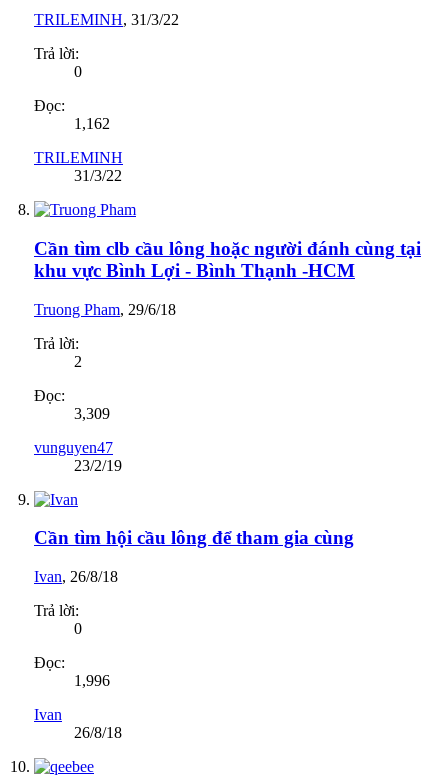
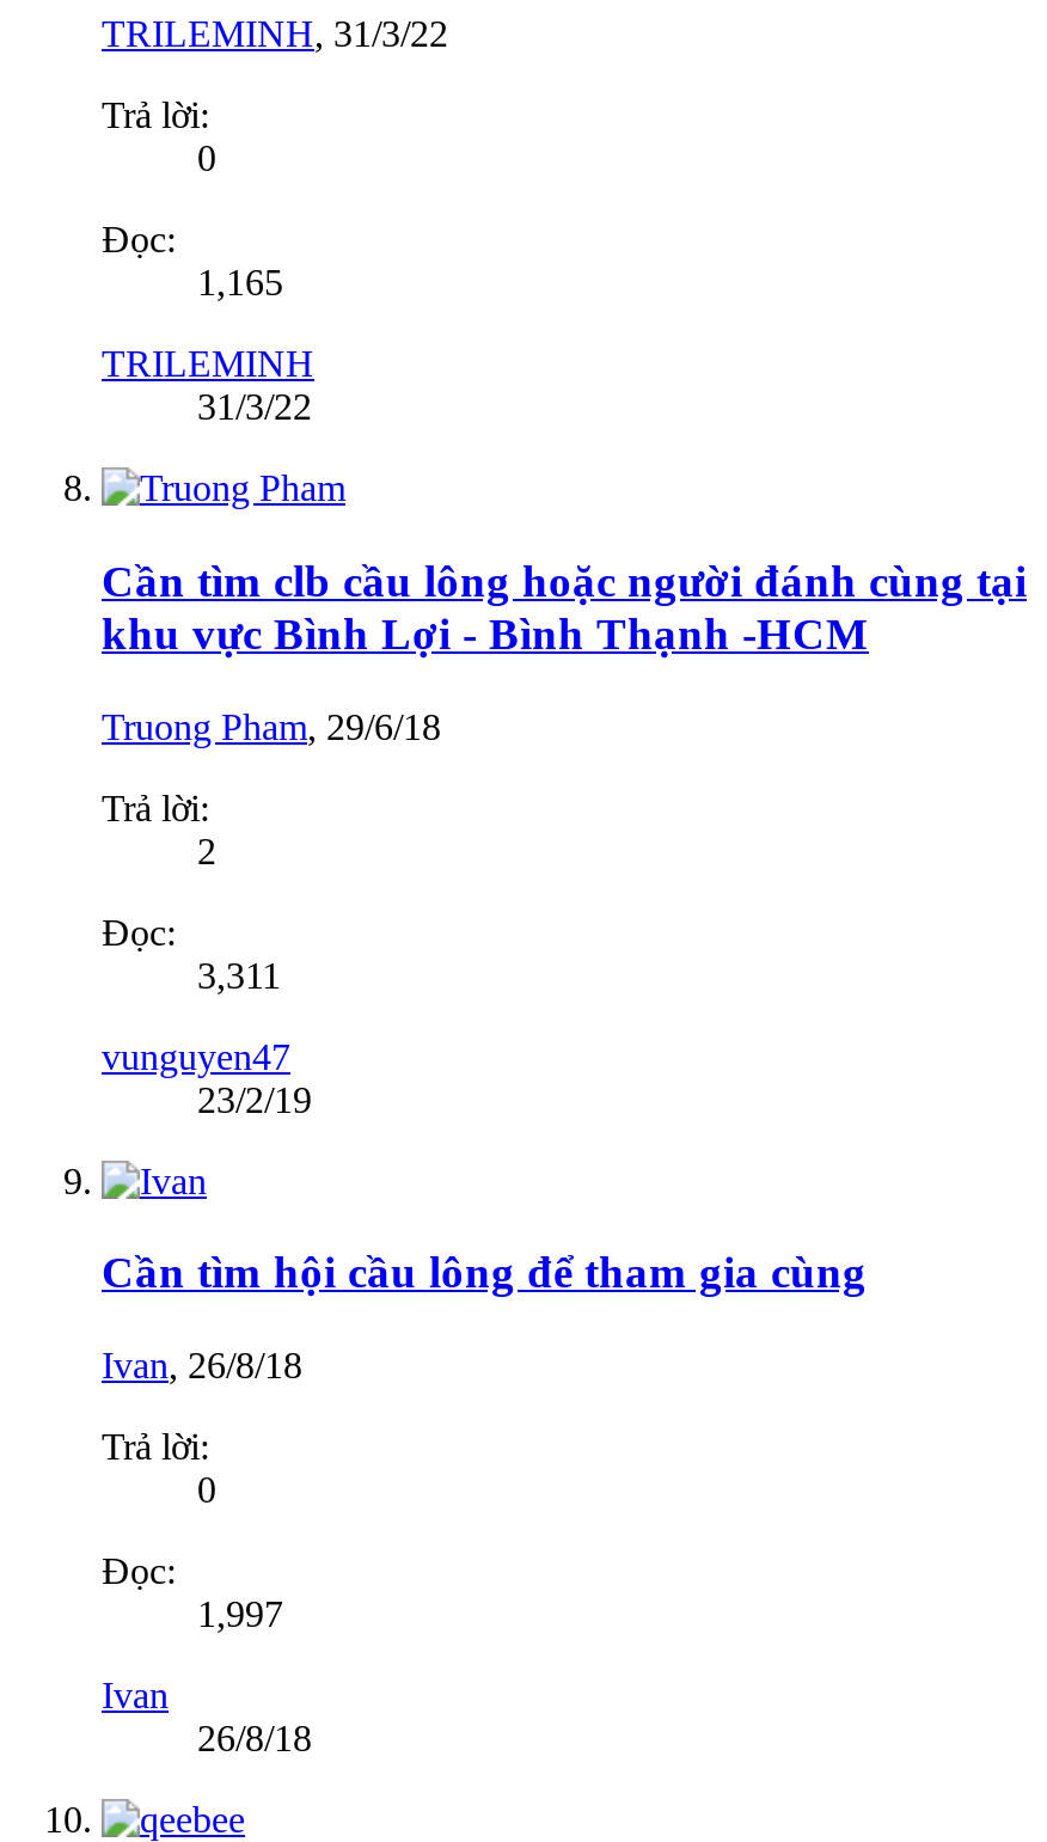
- 1,162
+ 1,165

- 3,309
+ 3,311

- 1,996
+ 1,997
